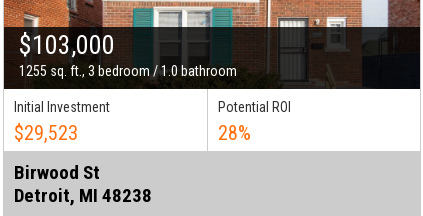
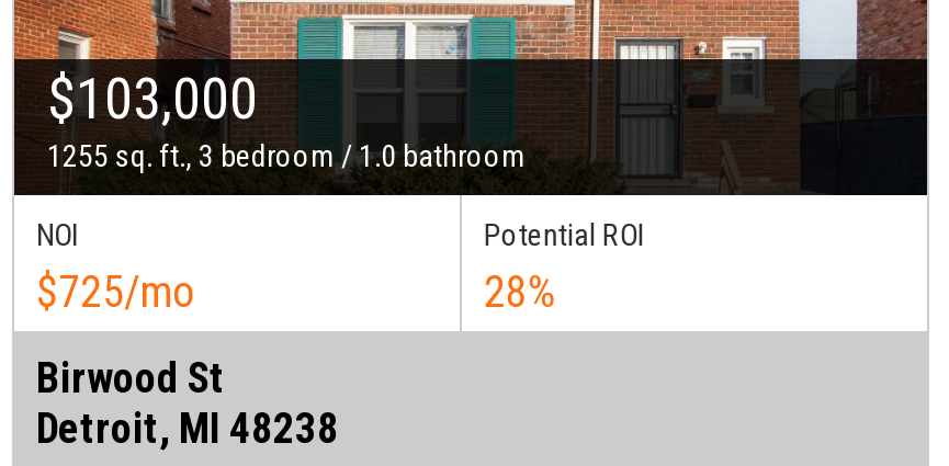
- Initial Investment
- $29,523
+ NOI
+ $725/mo
